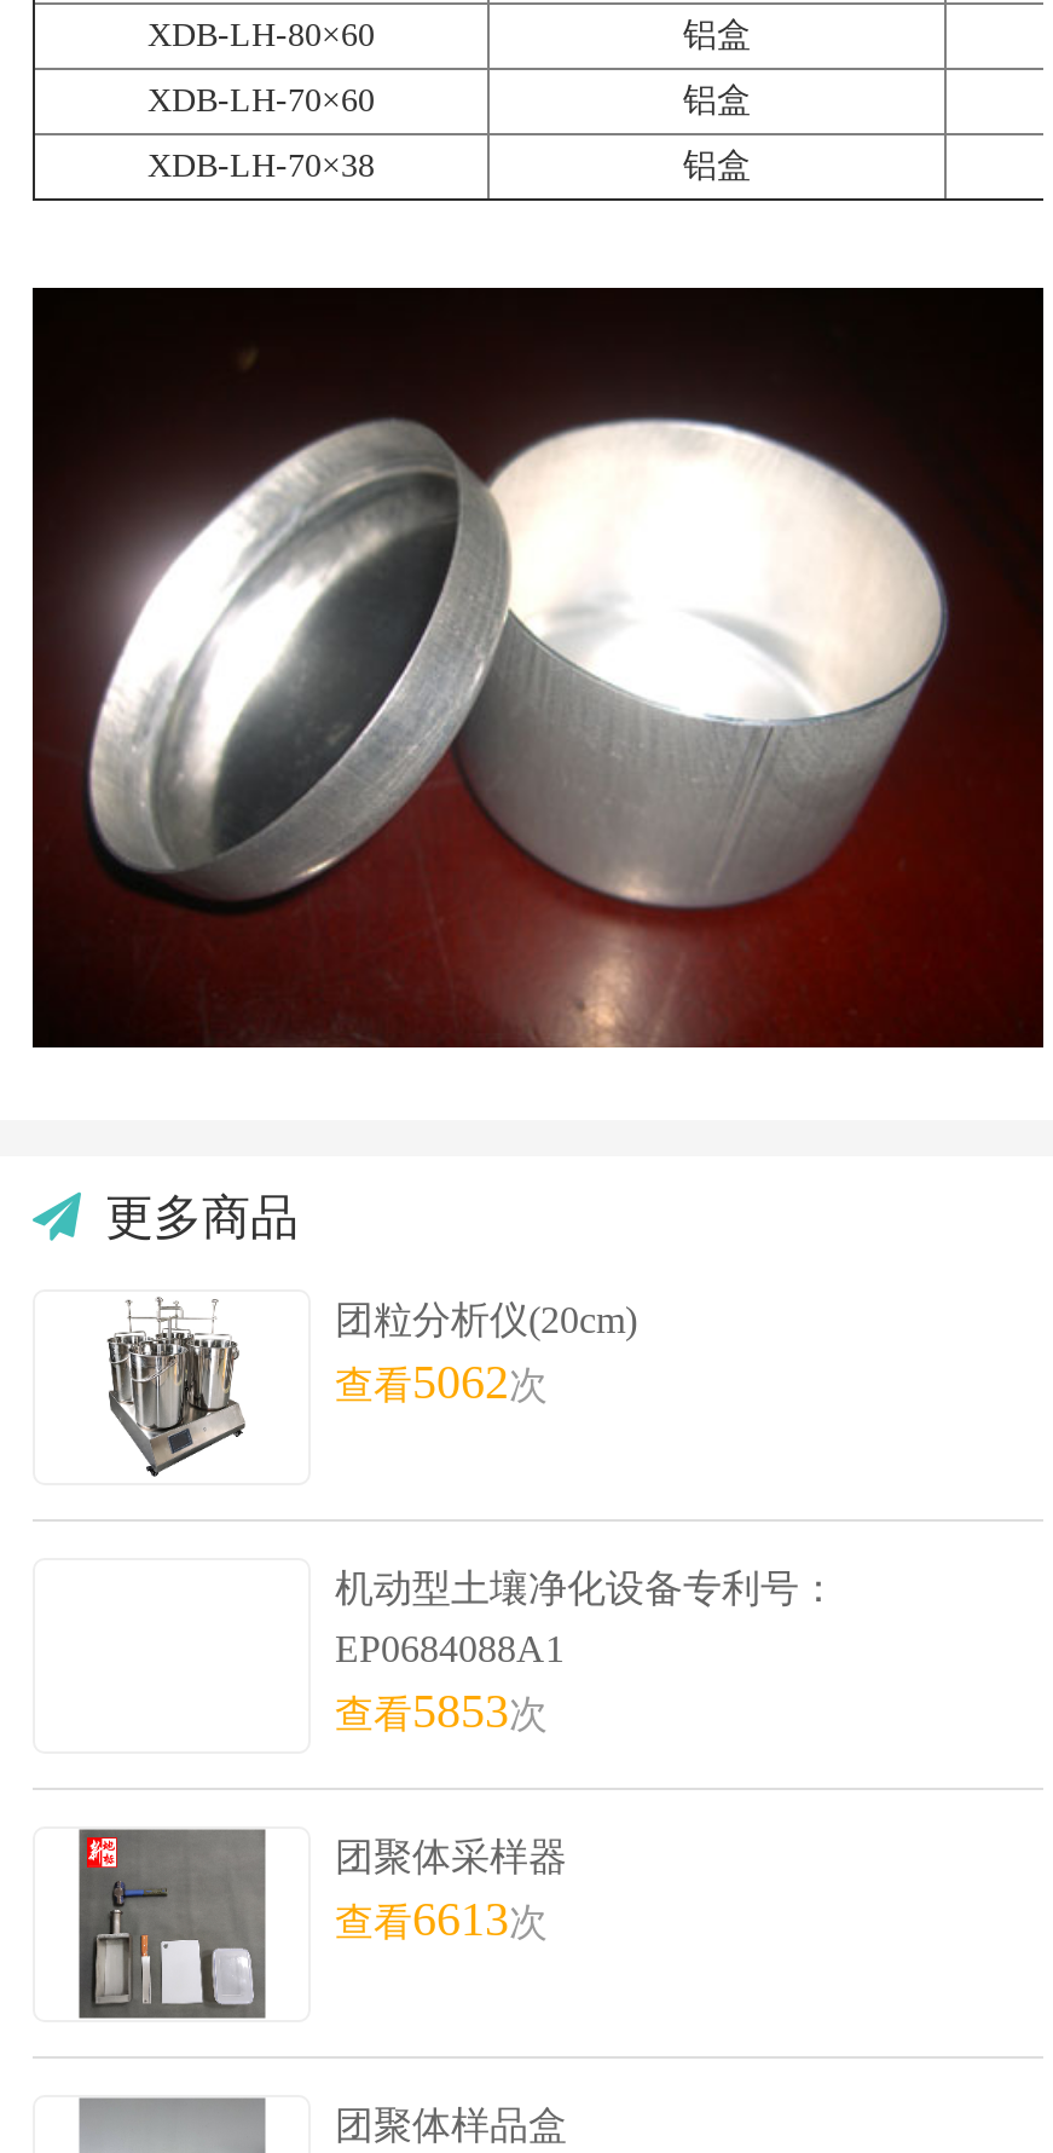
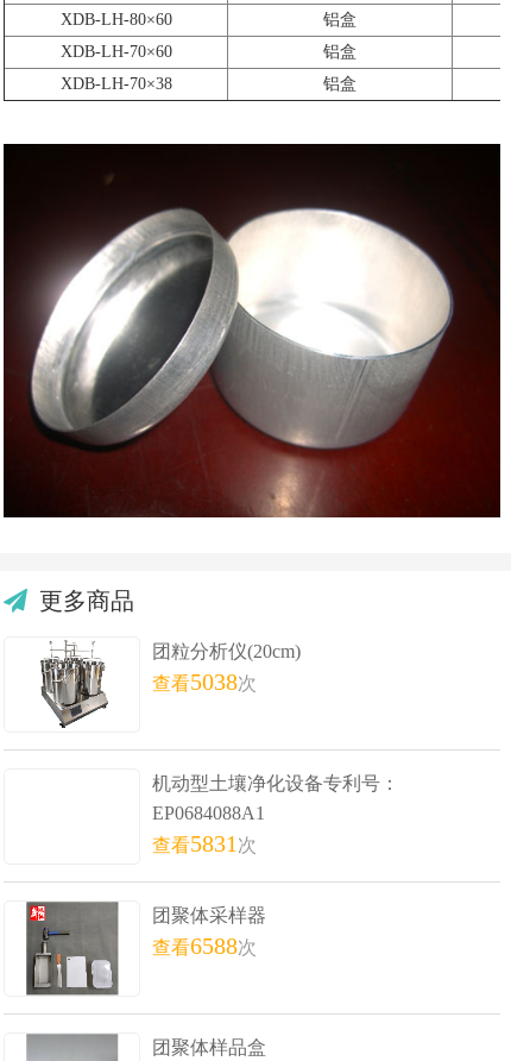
- 查看5062次
+ 查看5038次

- 查看5853次
+ 查看5831次

- 查看6613次
+ 查看6588次
